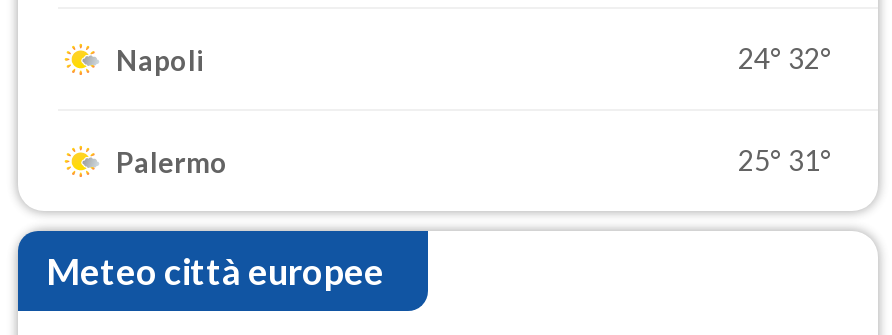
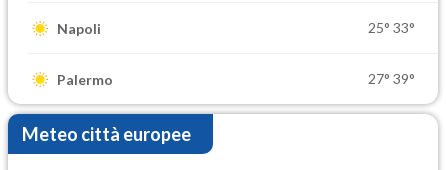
- 24° 32°
+ 25° 33°

- 25° 31°
+ 27° 39°
